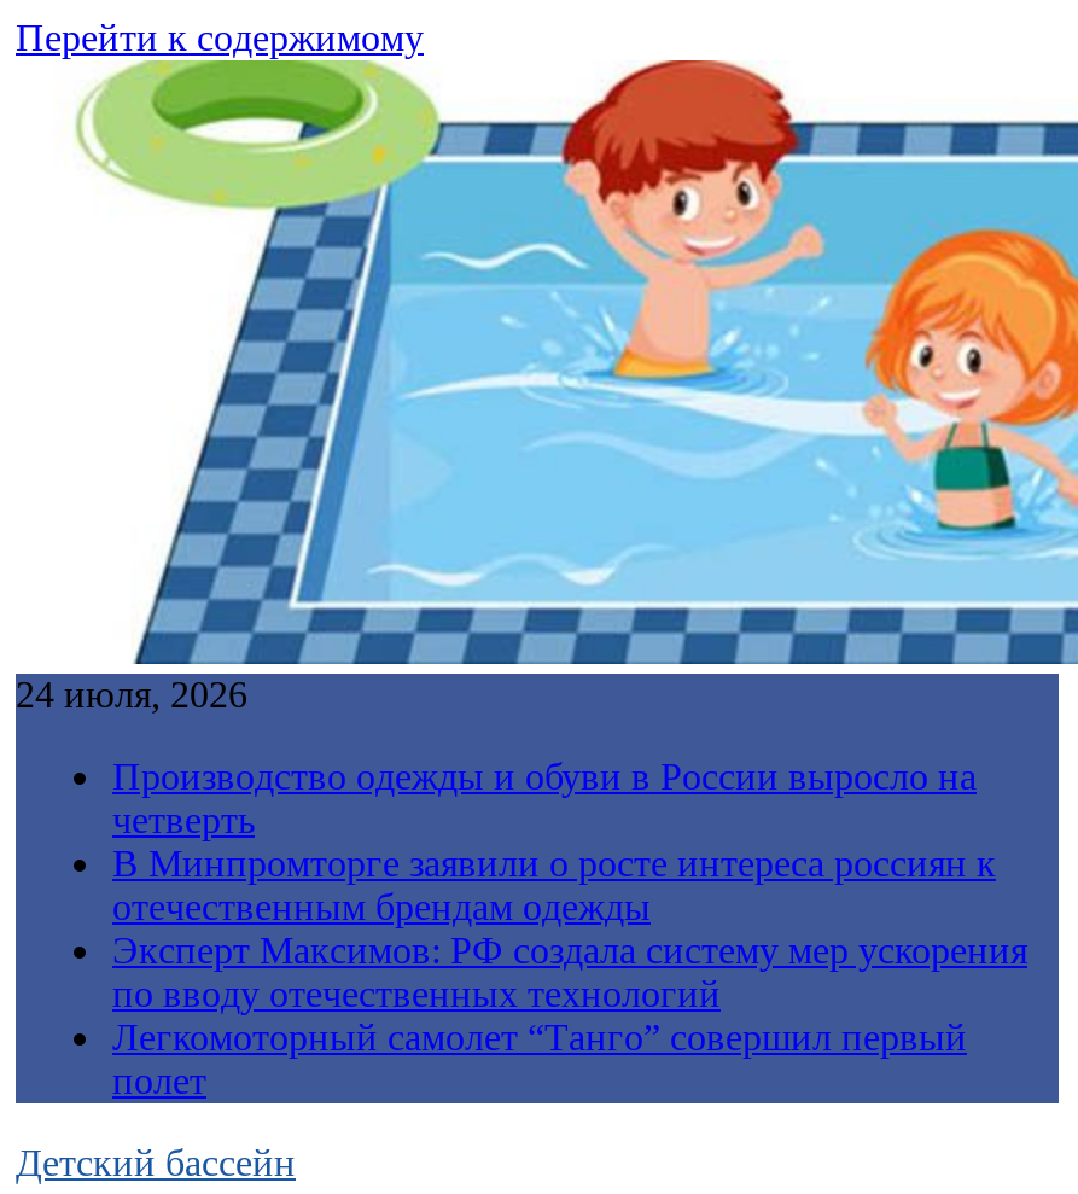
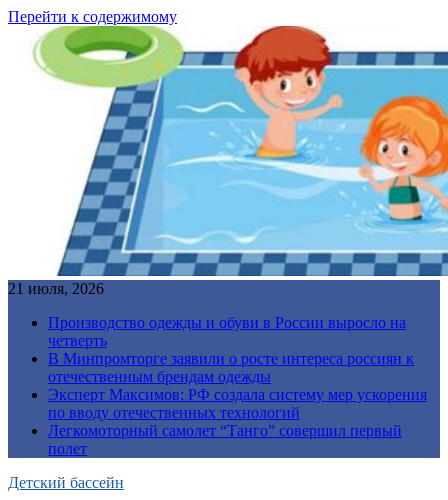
- 24 июля, 2026
+ 21 июля, 2026
